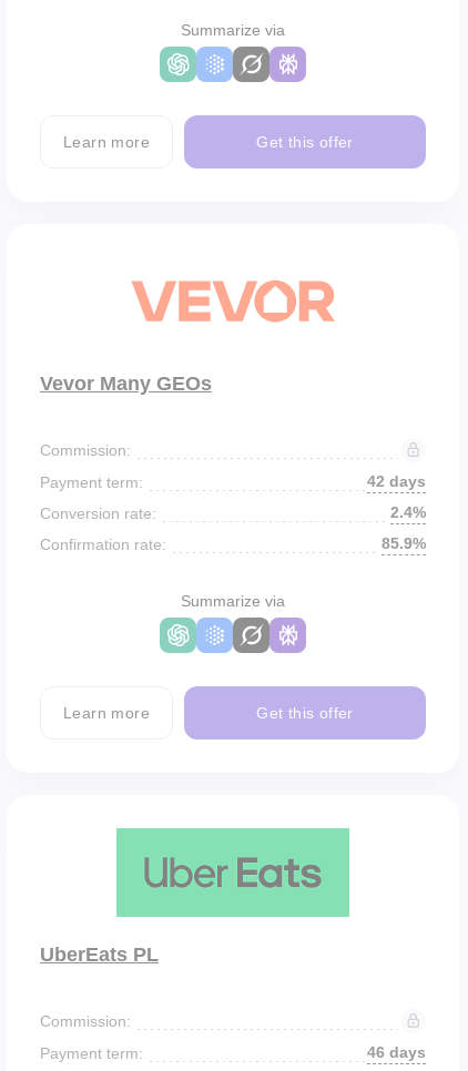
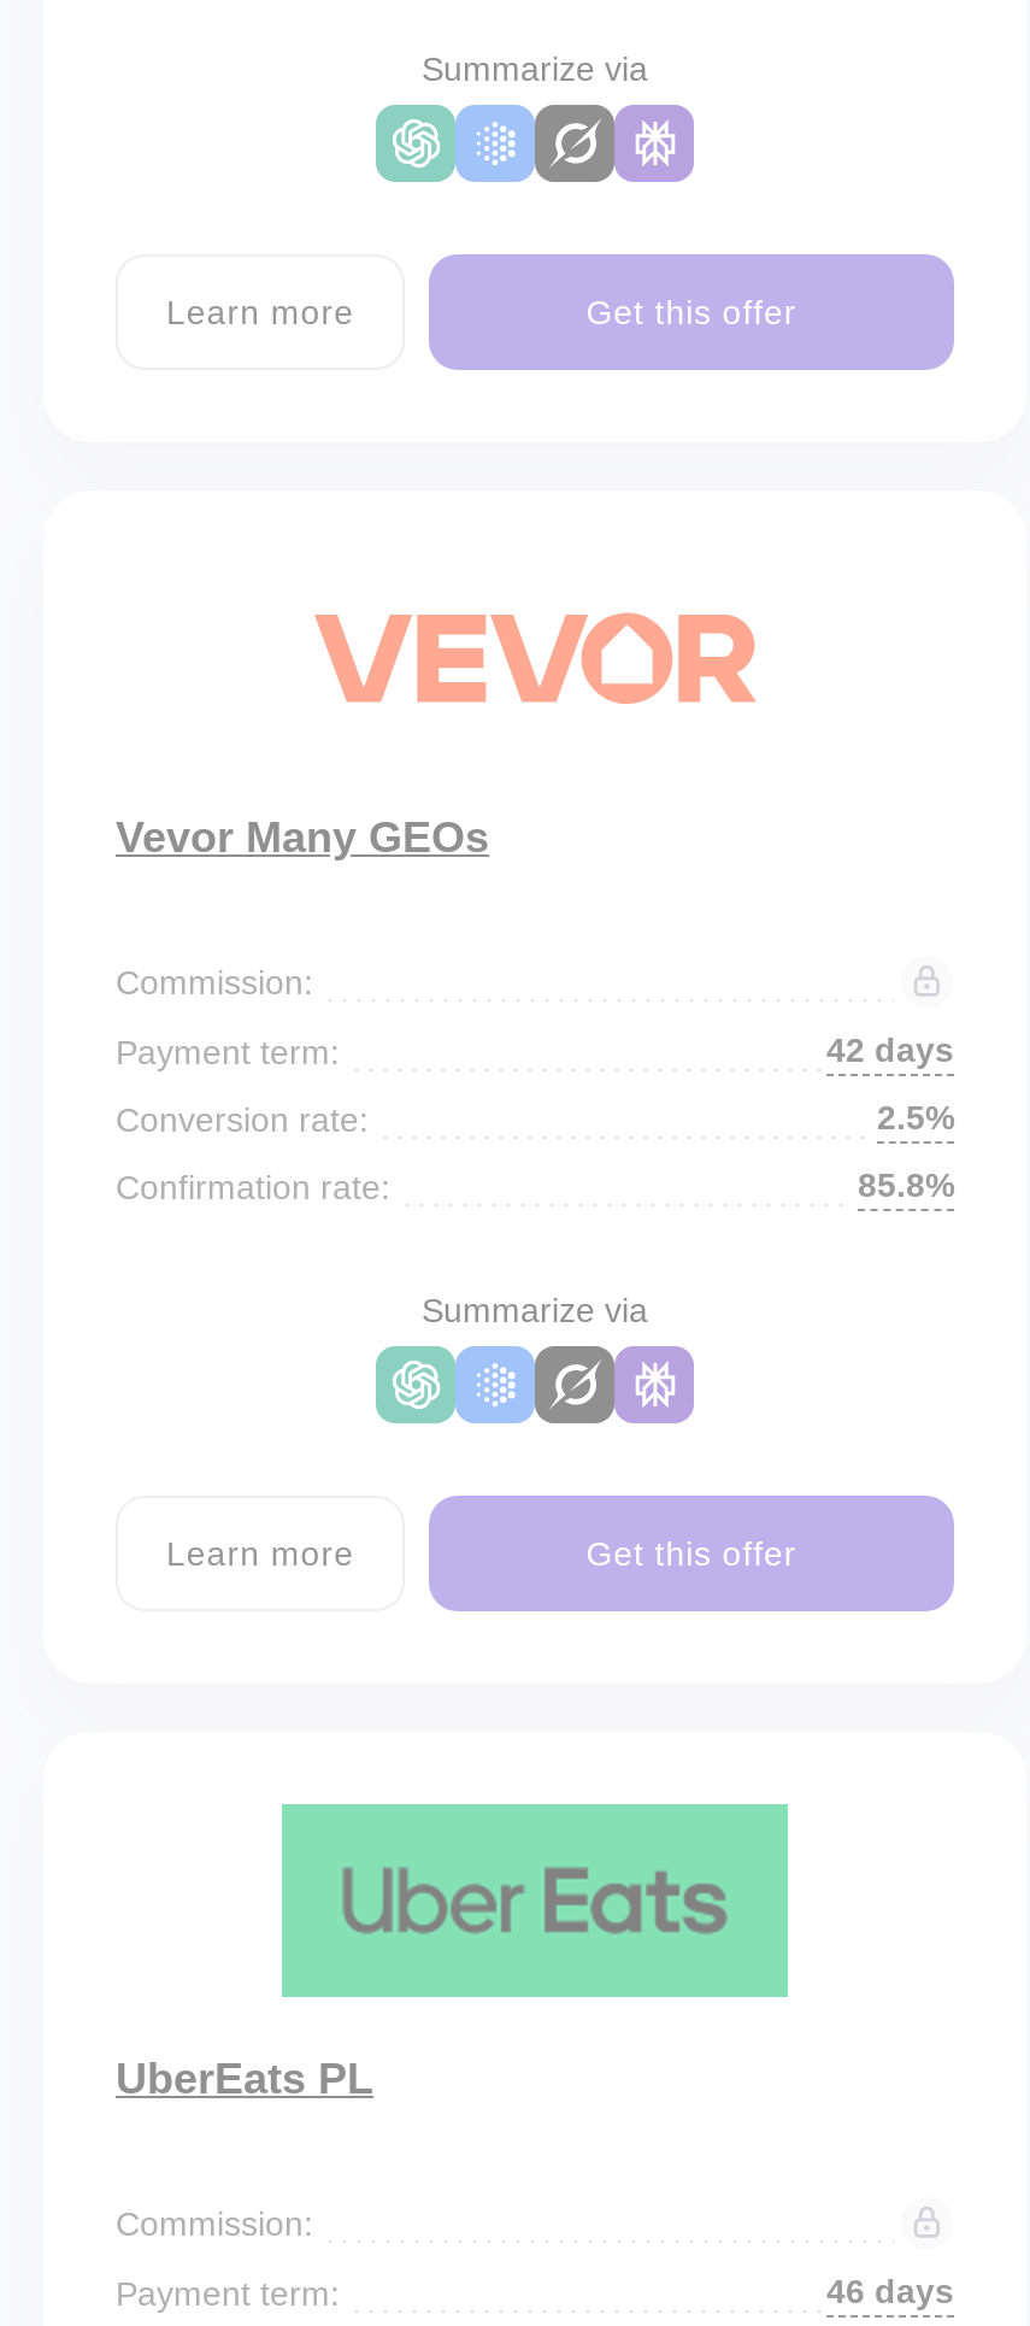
- 2.4%
+ 2.5%

- 85.9%
+ 85.8%
